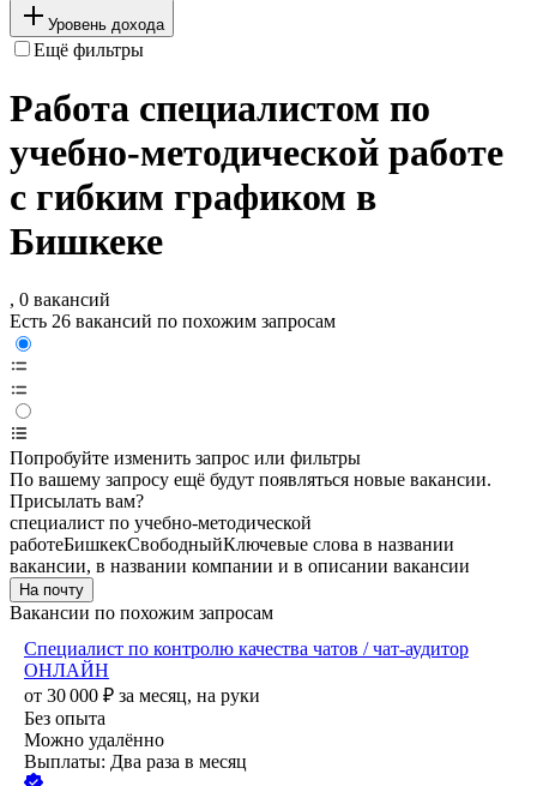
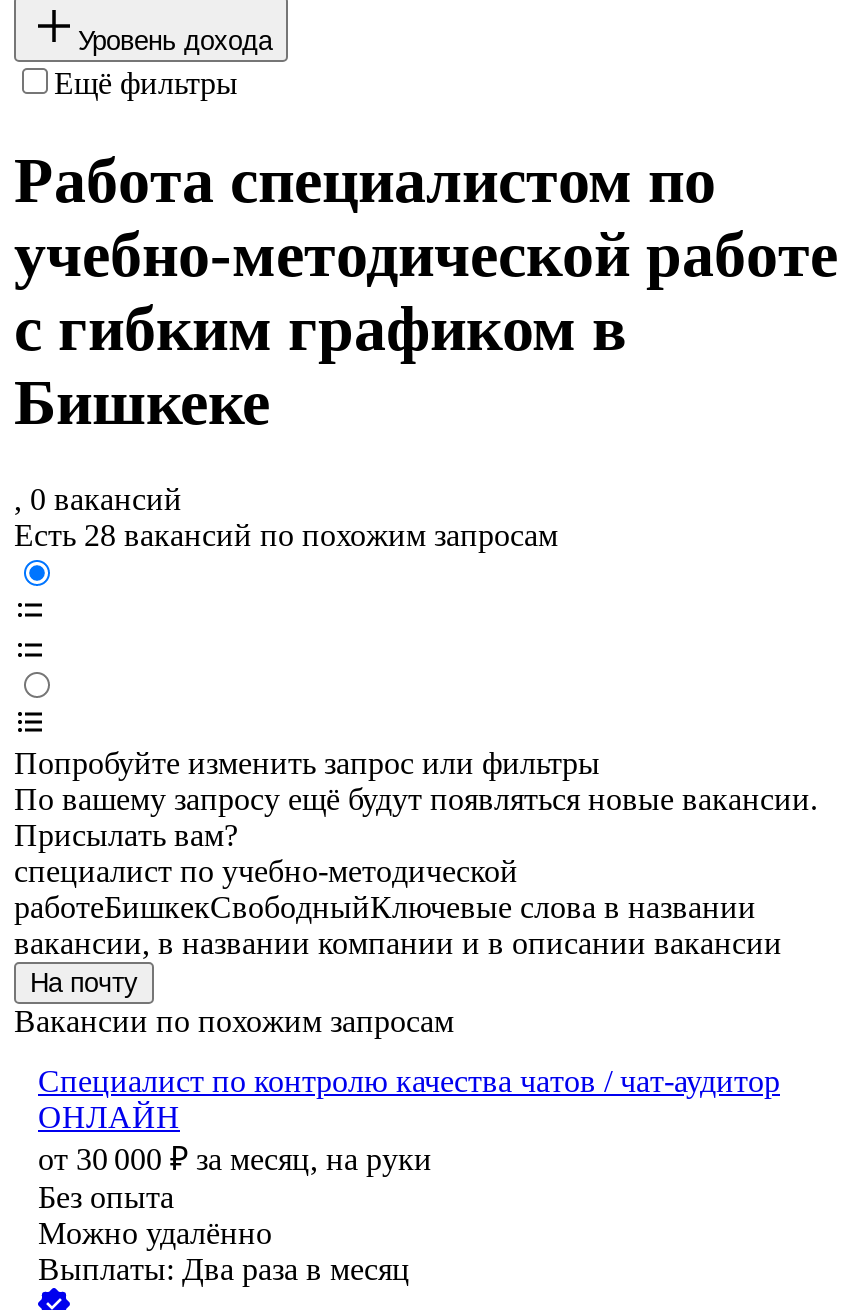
- Есть 26 вакансий по похожим запросам
+ Есть 28 вакансий по похожим запросам
